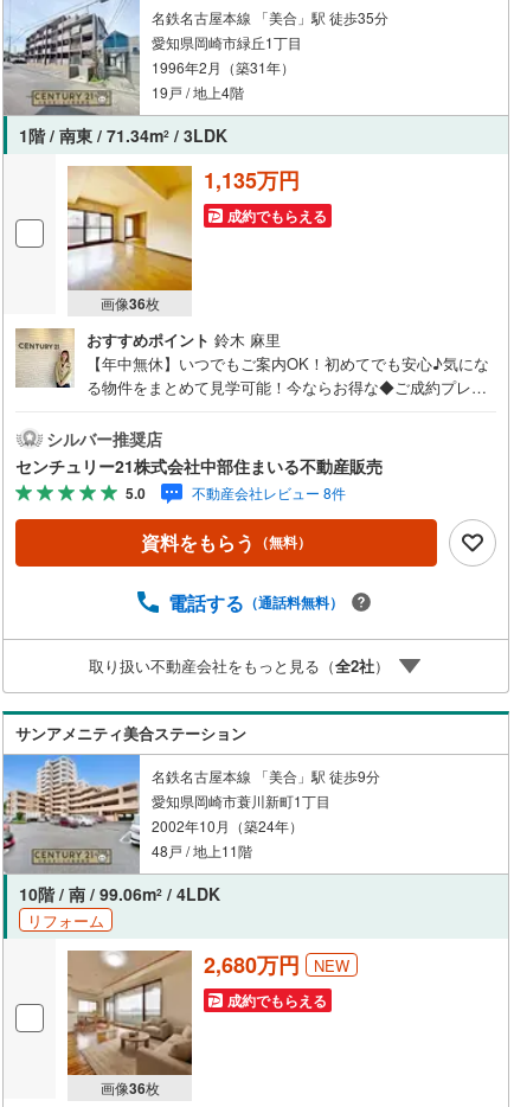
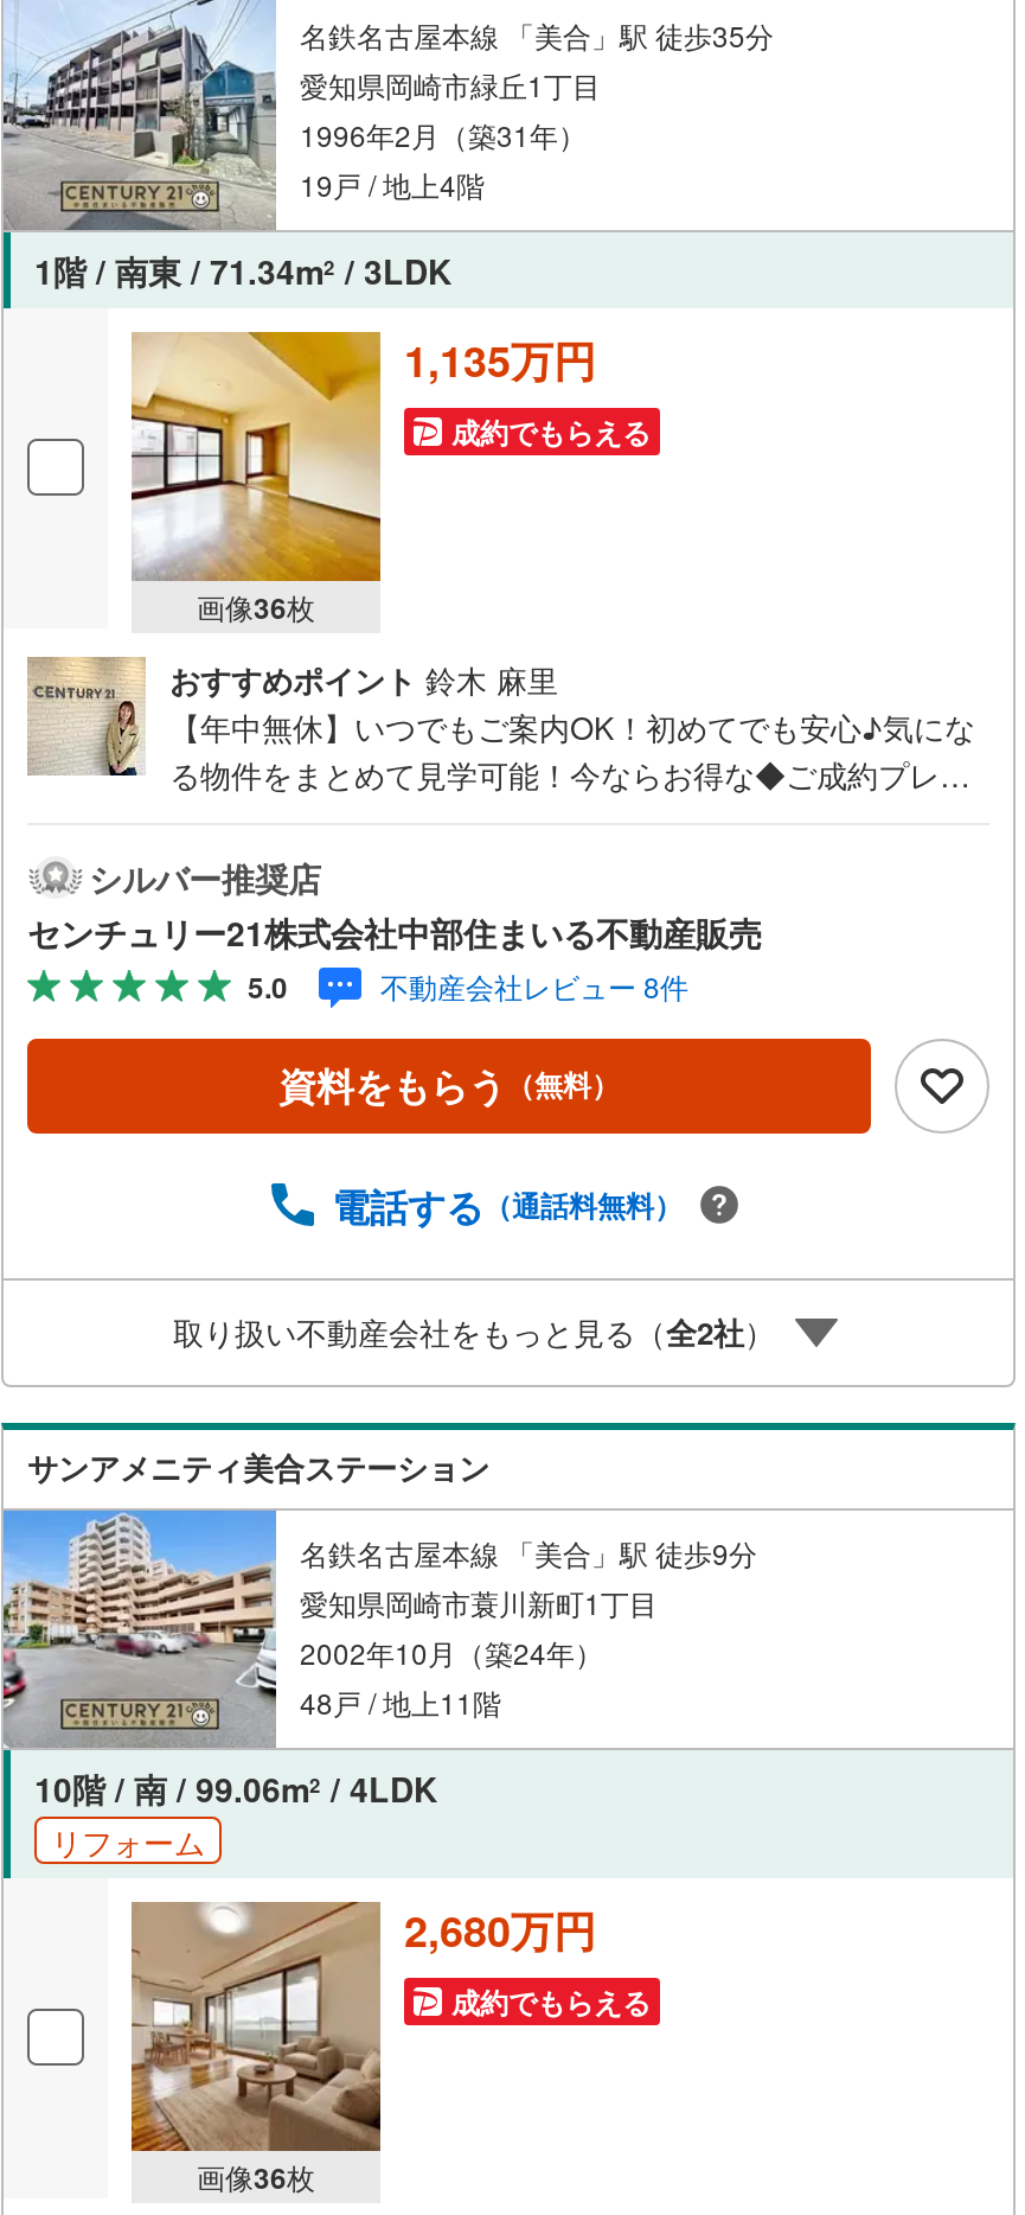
- NEW
